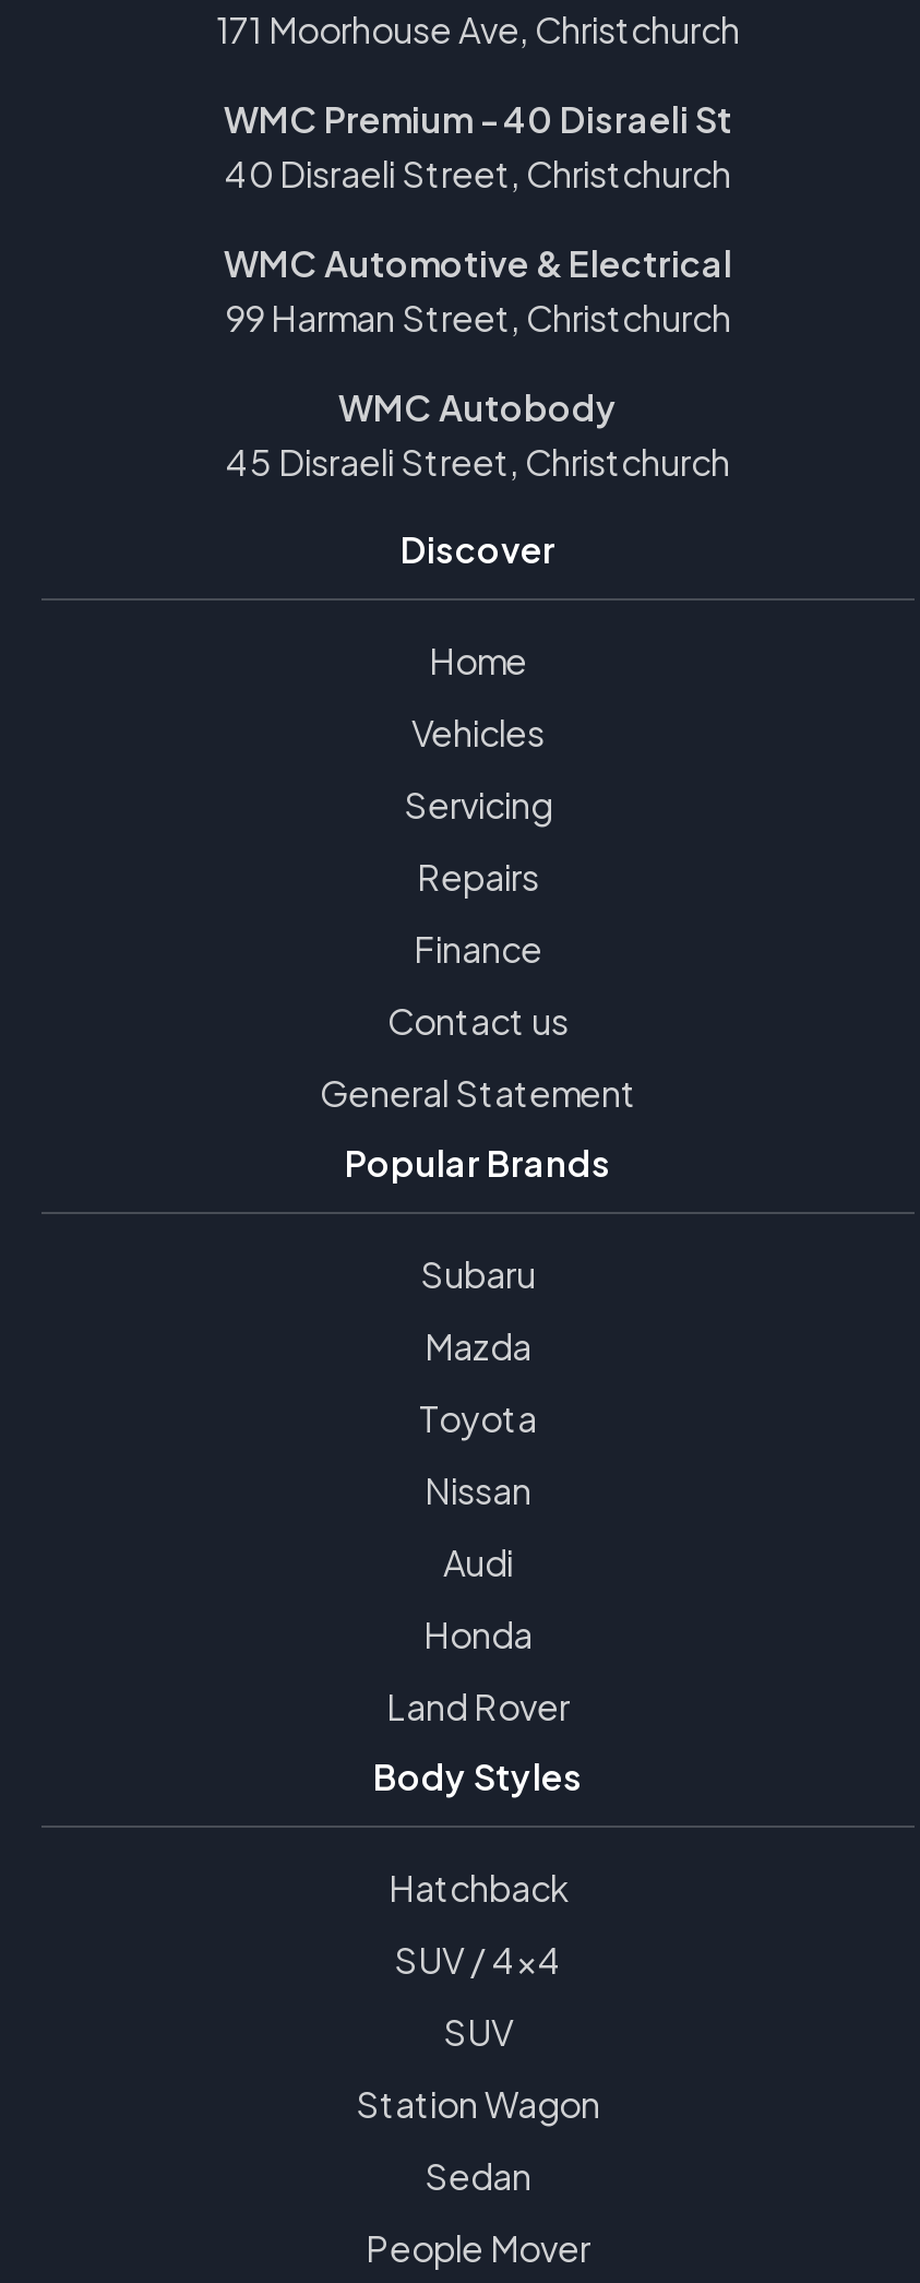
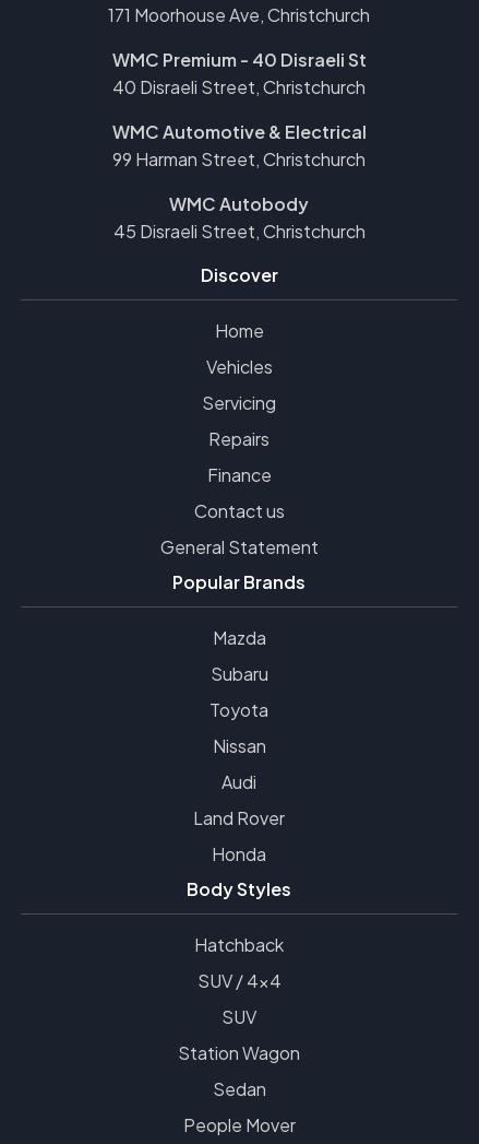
moved down: Subaru

moved up: Mazda

moved down: Honda

moved up: Land Rover
